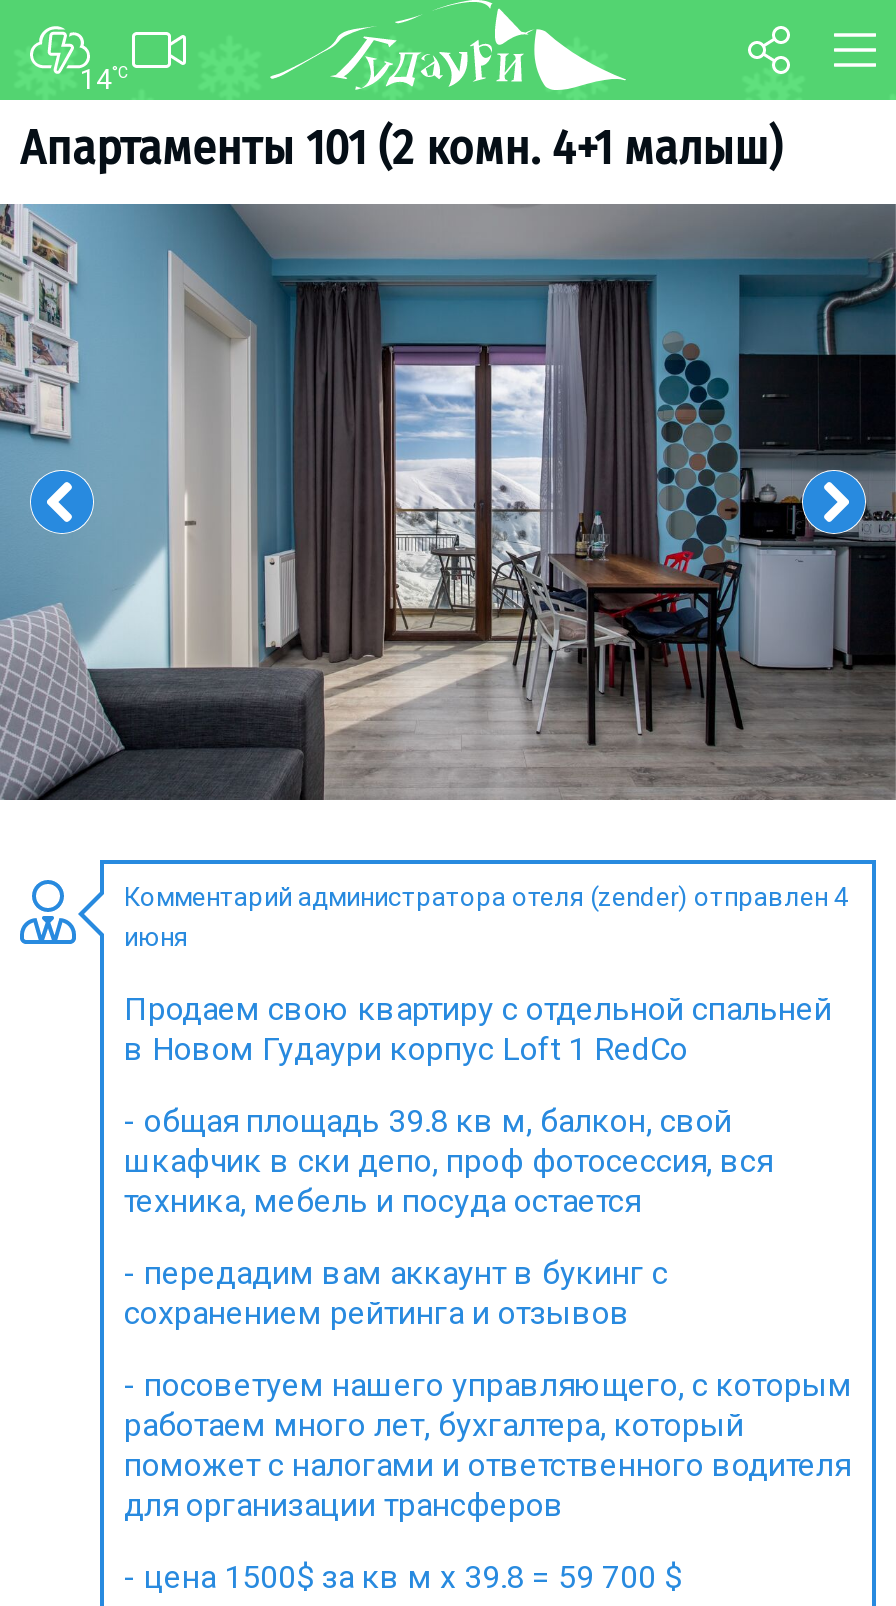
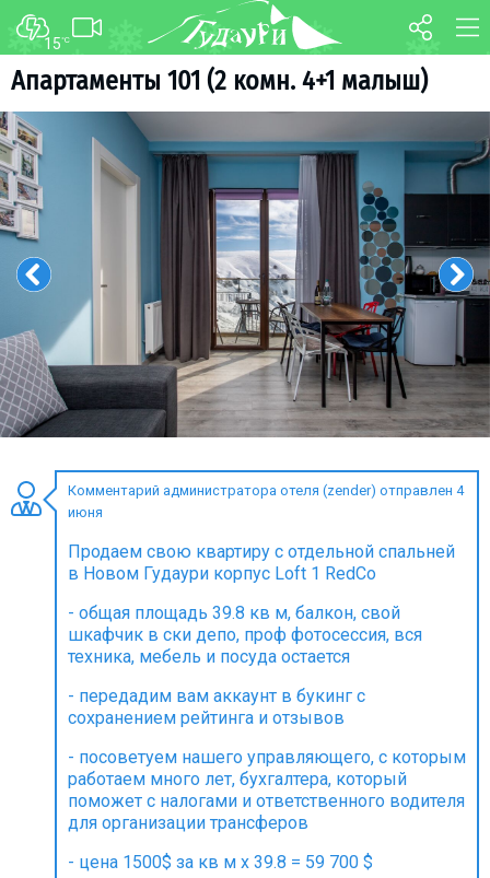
- 14°C
+ 15°C
